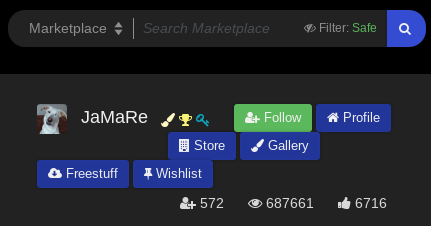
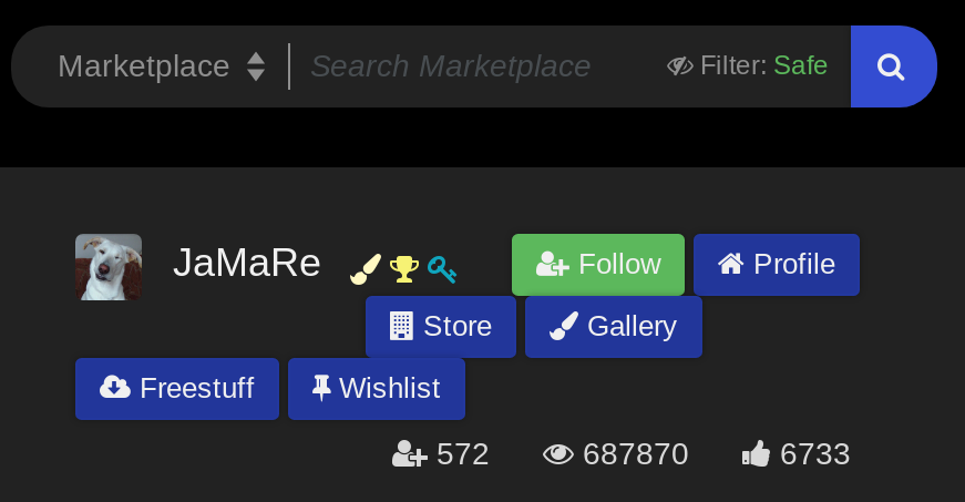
- 687661
+ 687870

- 6716
+ 6733
